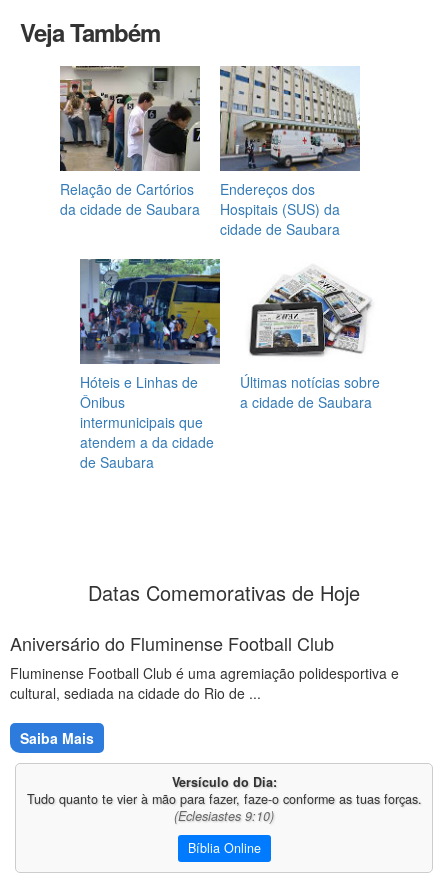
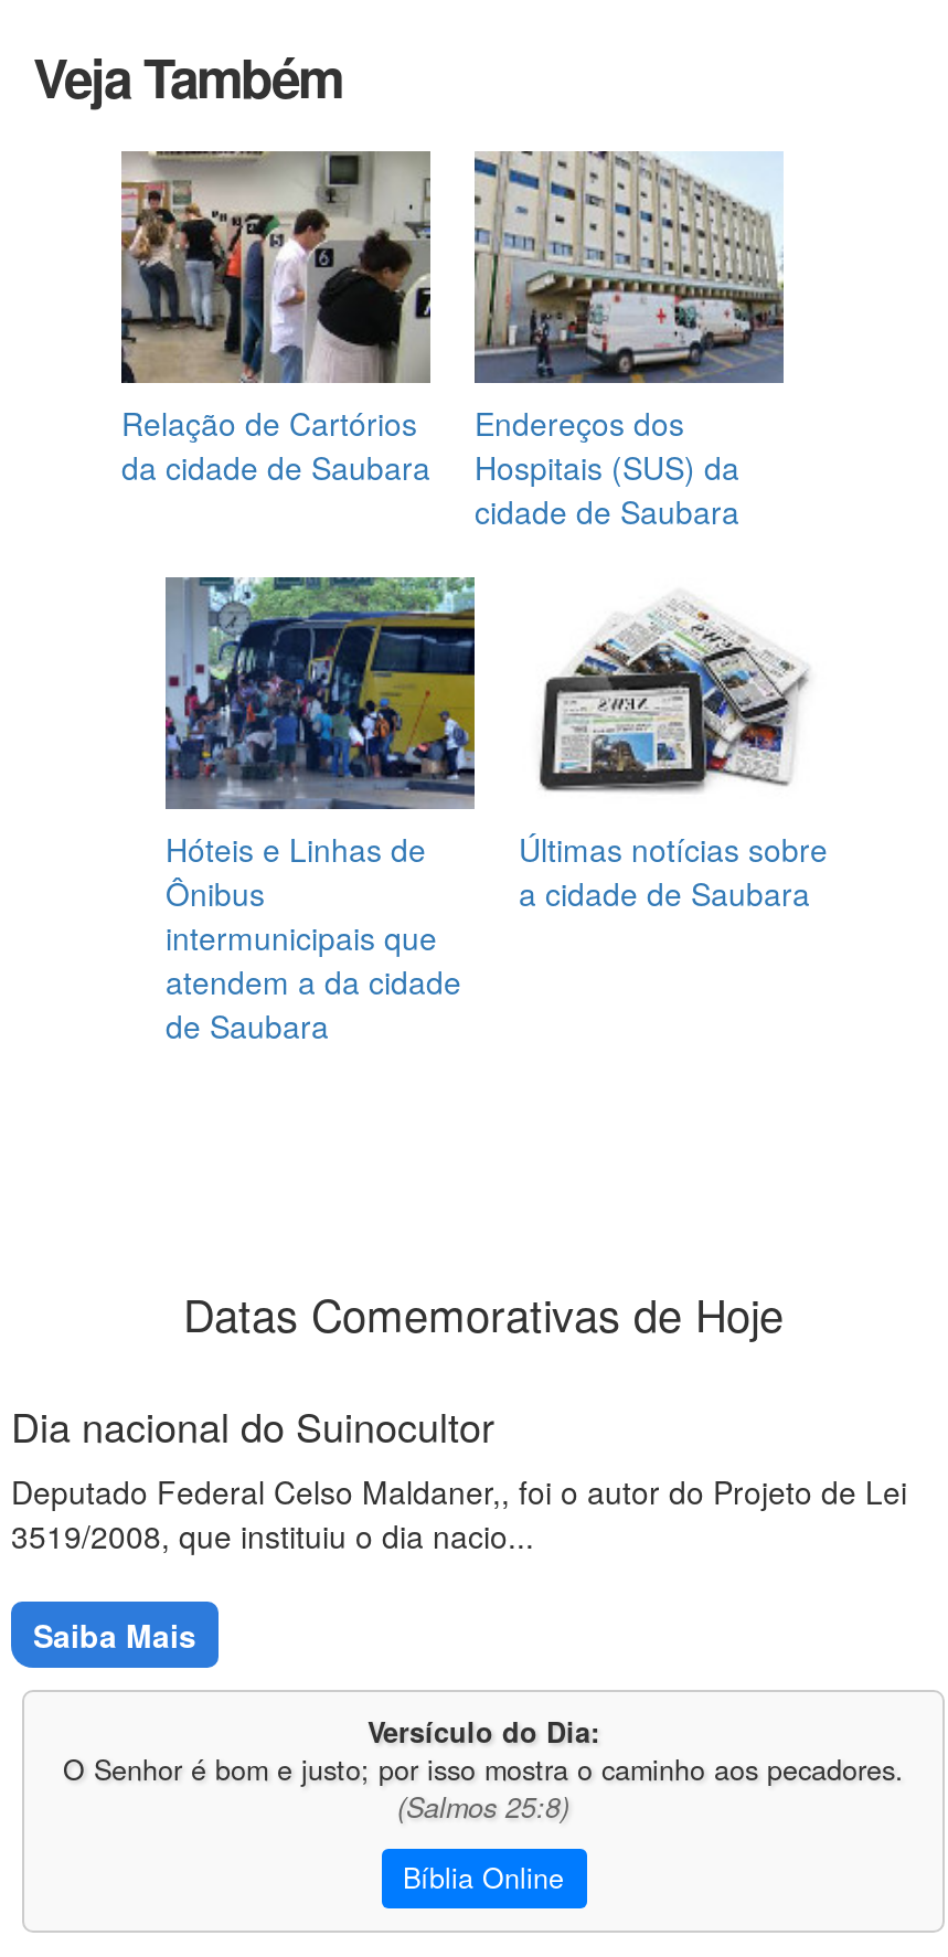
- Aniversário do Fluminense Football Club
- Fluminense Football Club é uma agremiação polidesportiva e
- cultural, sediada na cidade do Rio de ...
+ Dia nacional do Suinocultor
+ Deputado Federal Celso Maldaner,, foi o autor do Projeto de Lei
+ 3519/2008, que instituiu o dia nacio...

- Tudo quanto te vier à mão para fazer, faze-o conforme as tuas forças.
- (Eclesiastes 9:10)
+ O Senhor é bom e justo; por isso mostra o caminho aos pecadores.
+ (Salmos 25:8)
